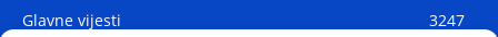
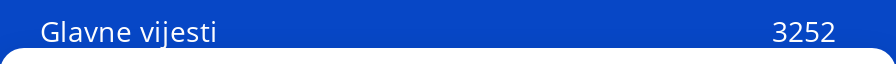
- 3247
+ 3252
